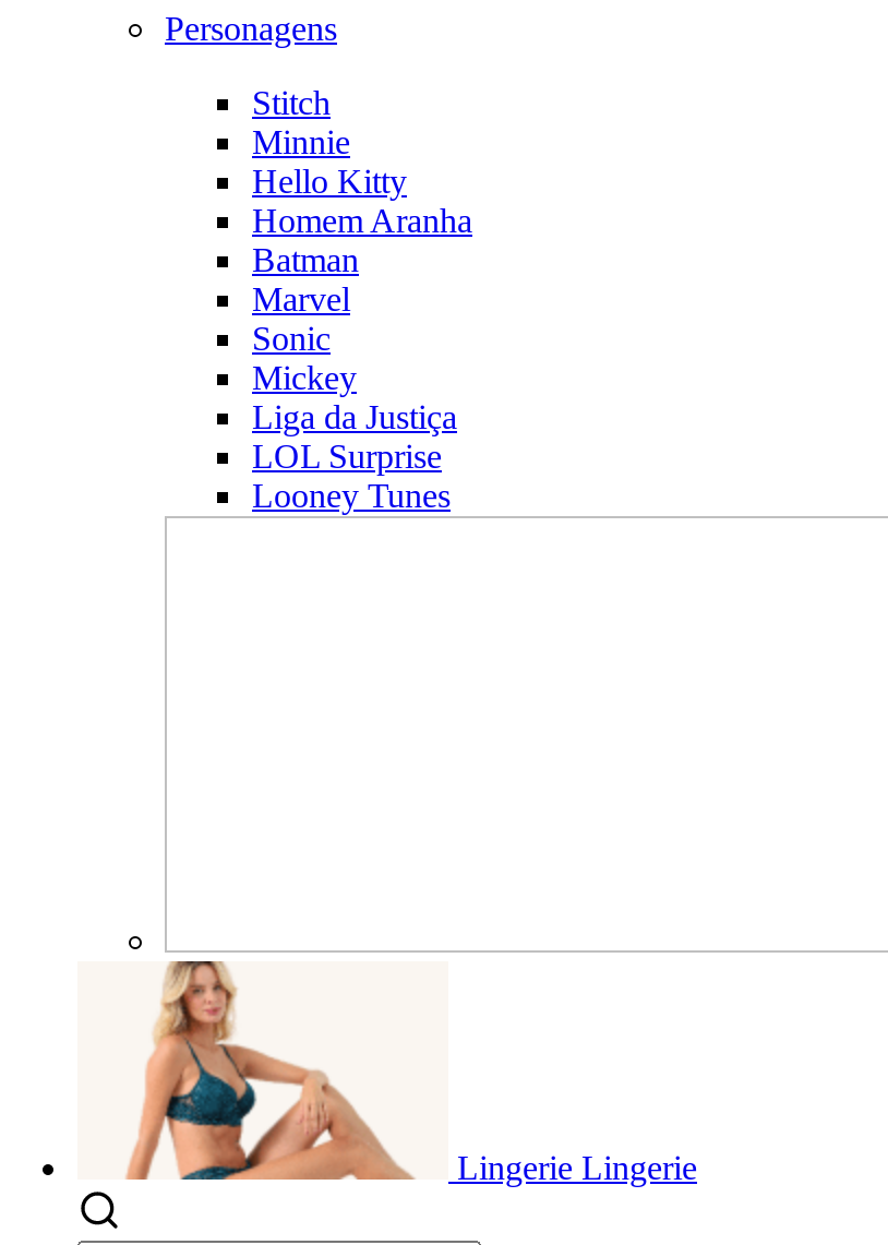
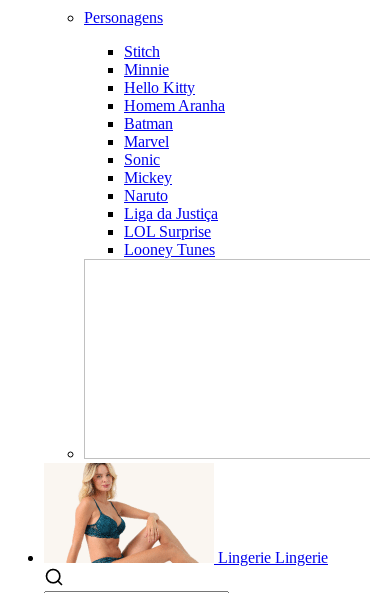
+ Naruto
